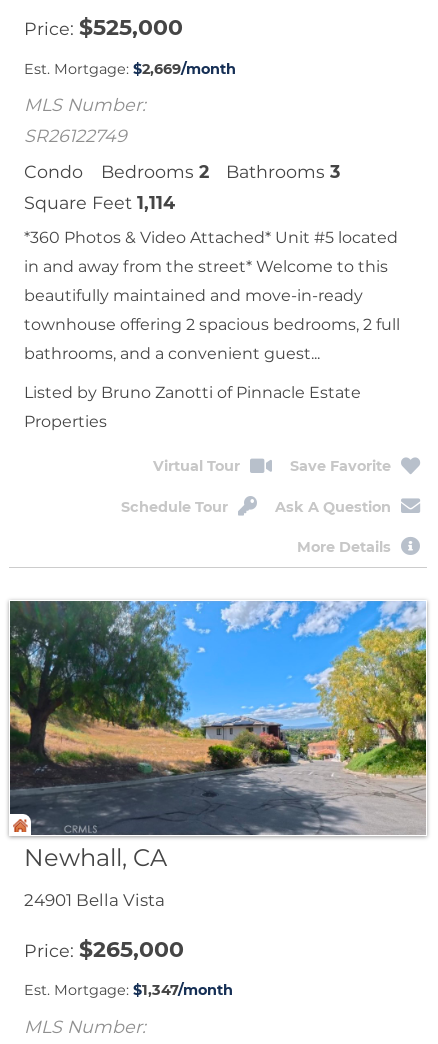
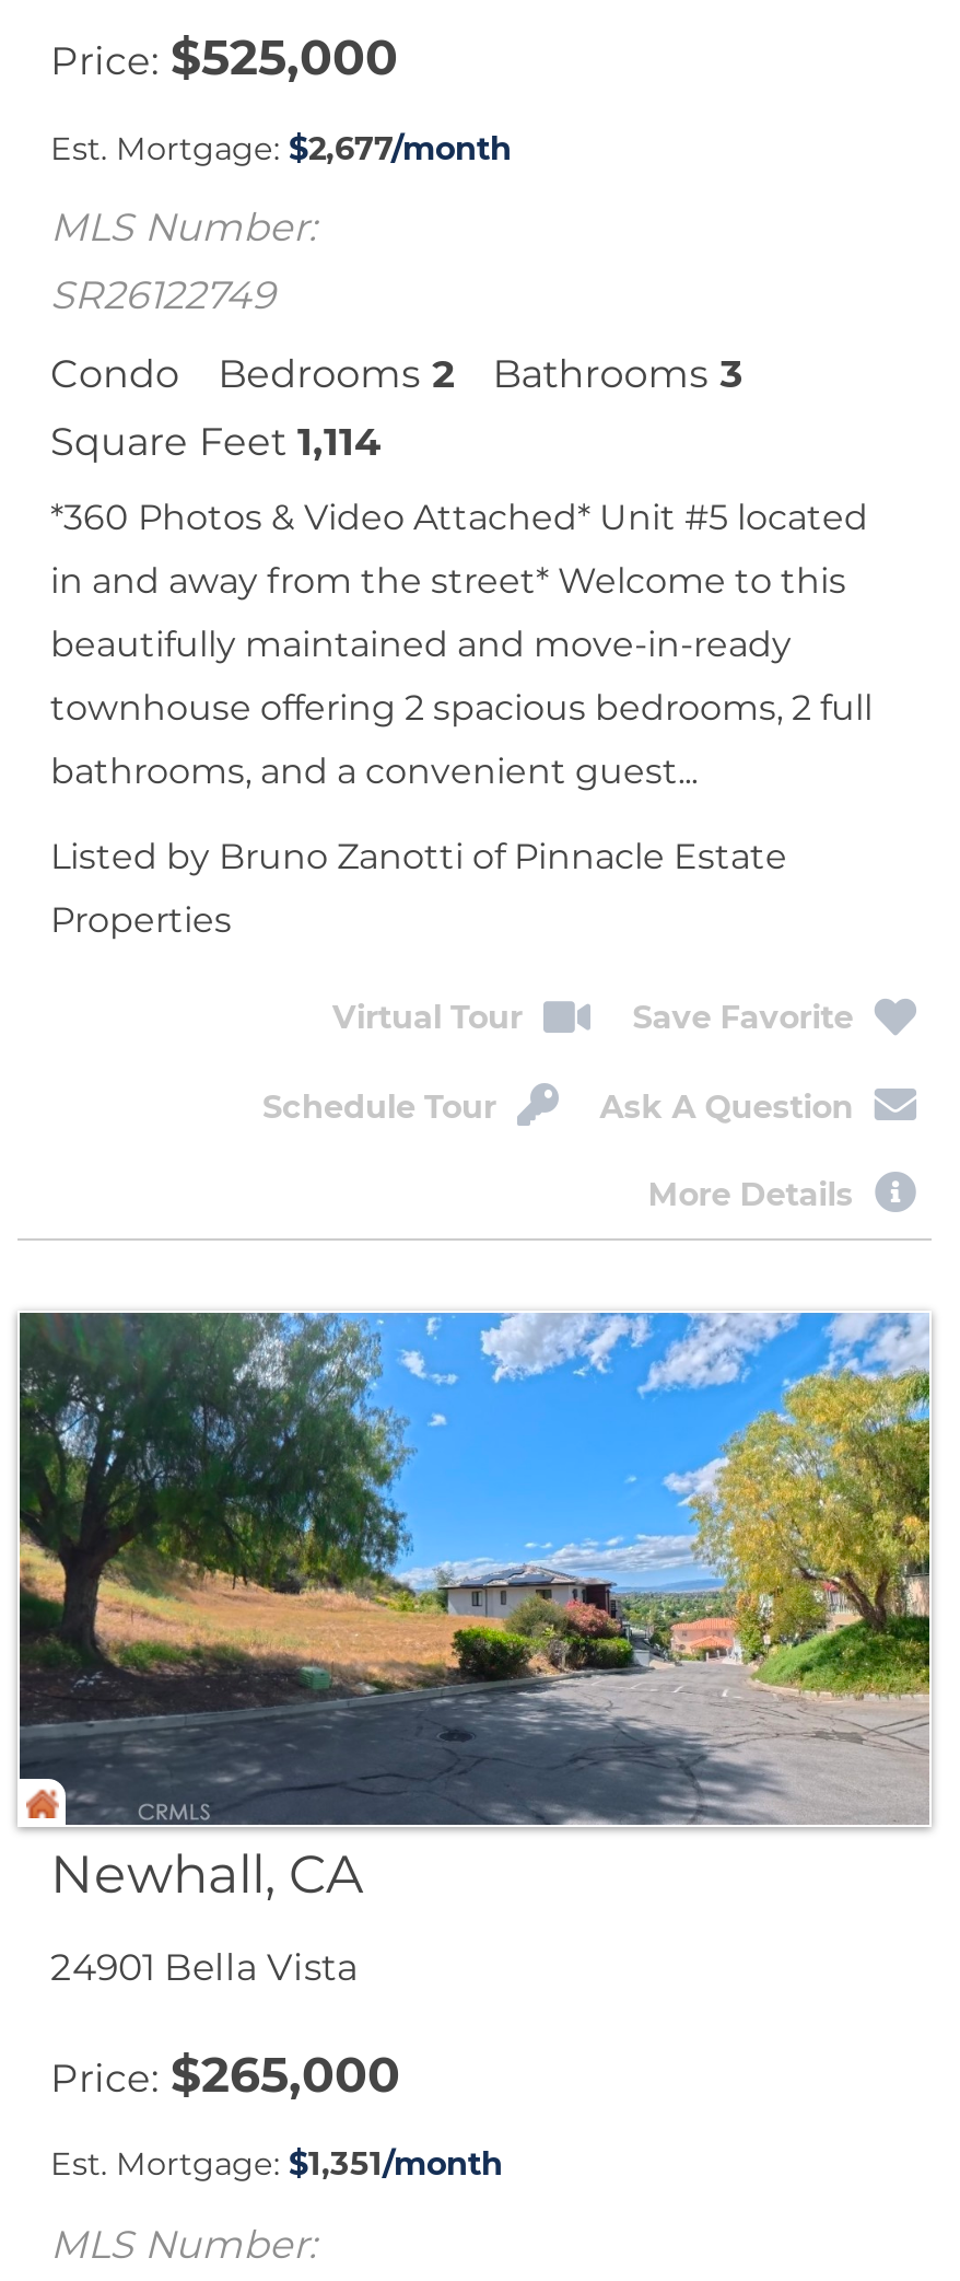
- Est. Mortgage: $2,669/month
+ Est. Mortgage: $2,677/month

- Est. Mortgage: $1,347/month
+ Est. Mortgage: $1,351/month
